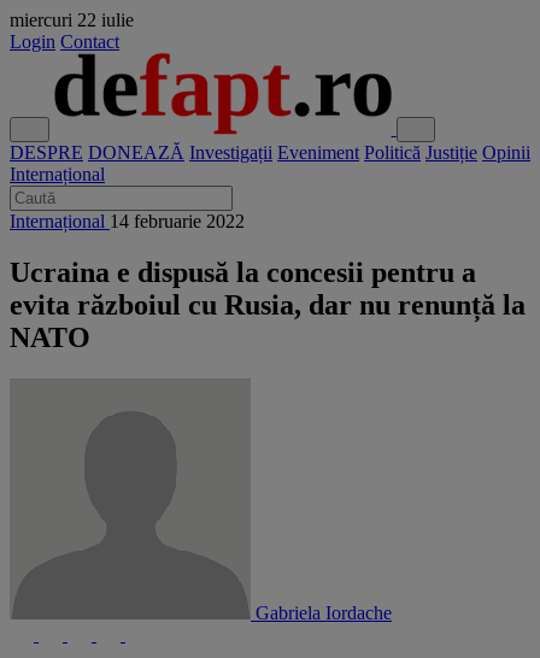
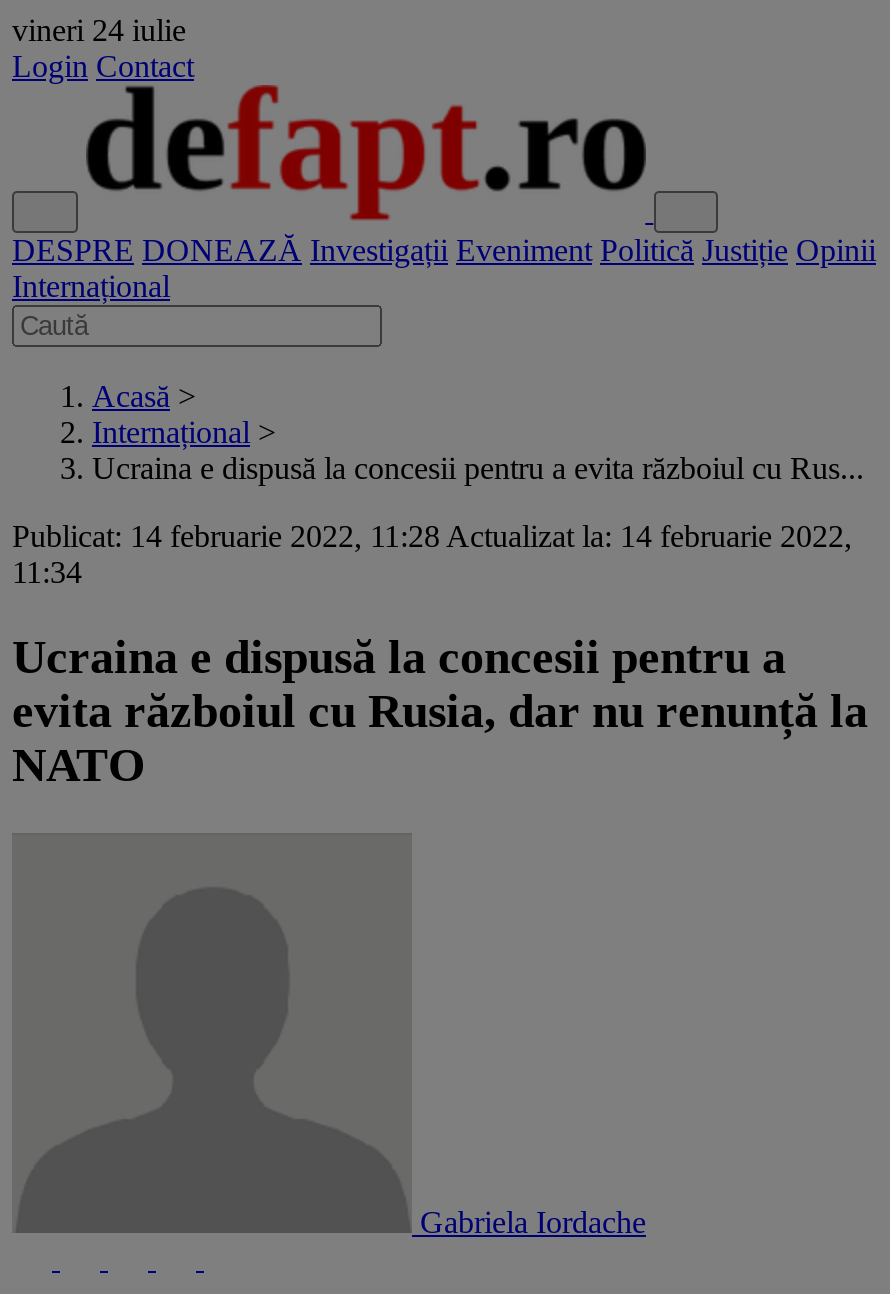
- miercuri 22 iulie
+ vineri 24 iulie

- Internațional14 februarie 2022
+ Acasă >
+ Internațional >
+ Ucraina e dispusă la concesii pentru a evita războiul cu Rus...
+ Publicat: 14 februarie 2022, 11:28 Actualizat la: 14 februarie 2022,
+ 11:34
